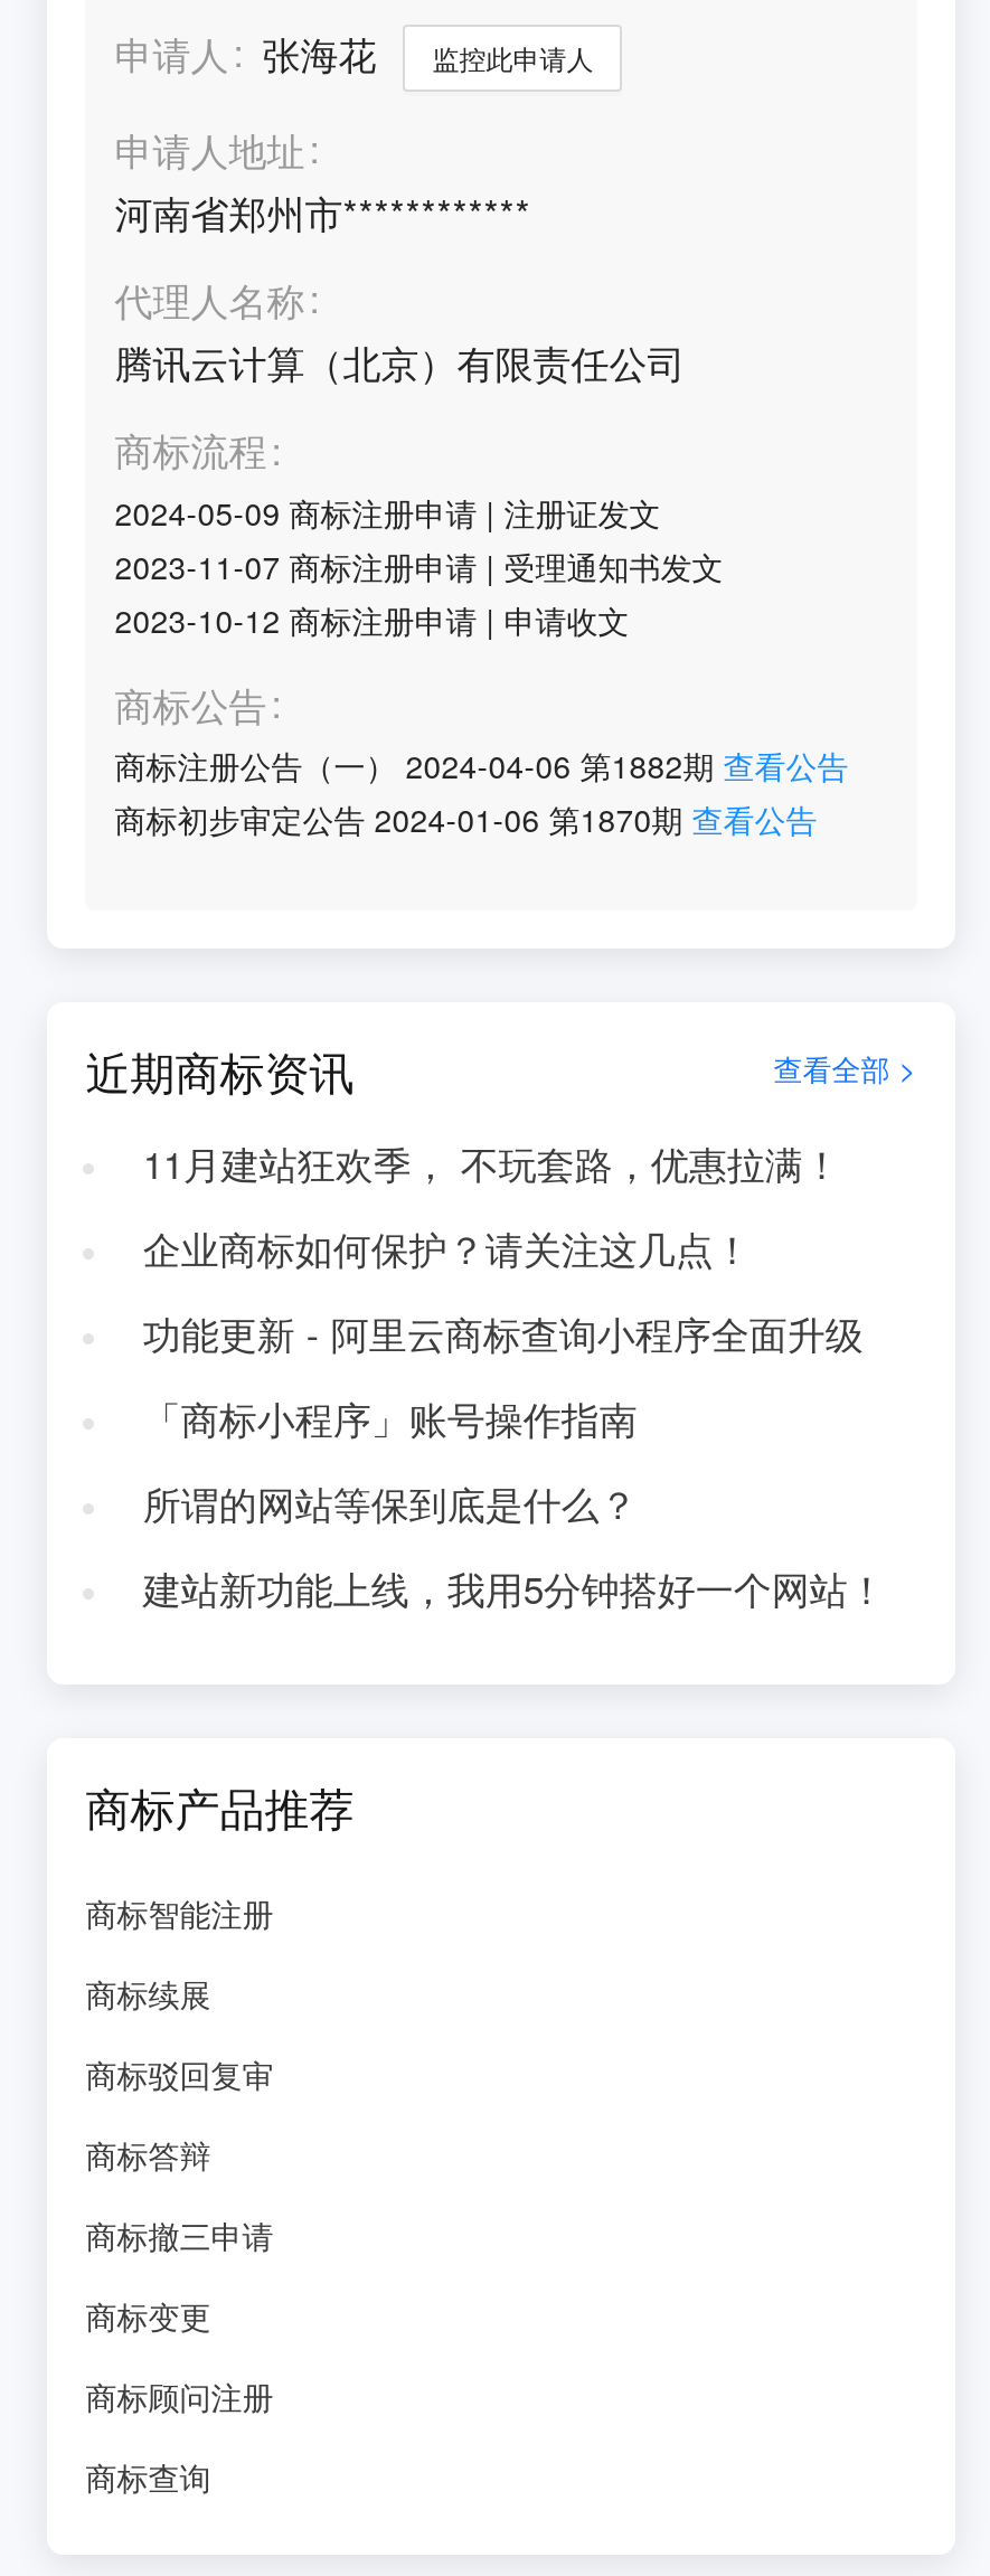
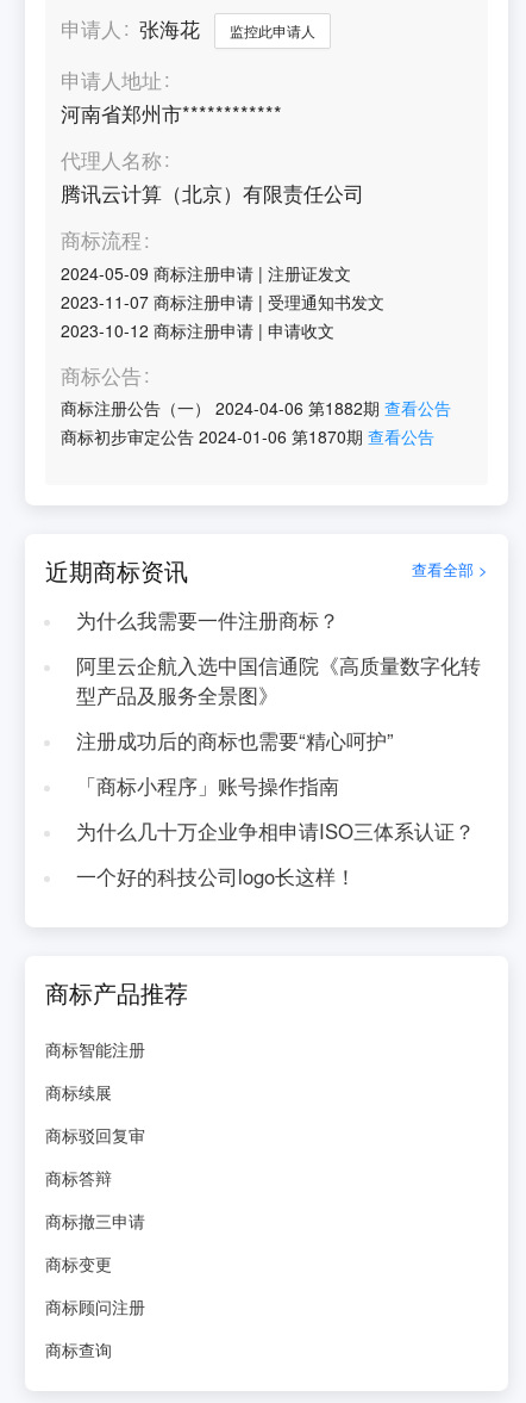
- 11月建站狂欢季， 不玩套路，优惠拉满！
+ 为什么我需要一件注册商标？

- 企业商标如何保护？请关注这几点！
+ 阿里云企航入选中国信通院《高质量数字化转
+ 型产品及服务全景图》

- 功能更新 - 阿里云商标查询小程序全面升级
+ 注册成功后的商标也需要“精心呵护”

- 所谓的网站等保到底是什么？
+ 为什么几十万企业争相申请ISO三体系认证？

- 建站新功能上线，我用5分钟搭好一个网站！
+ 一个好的科技公司logo长这样！
